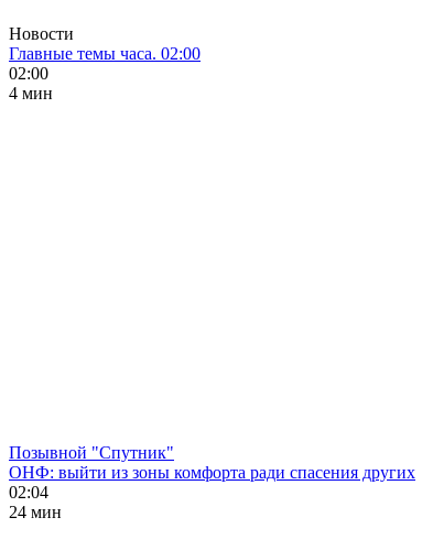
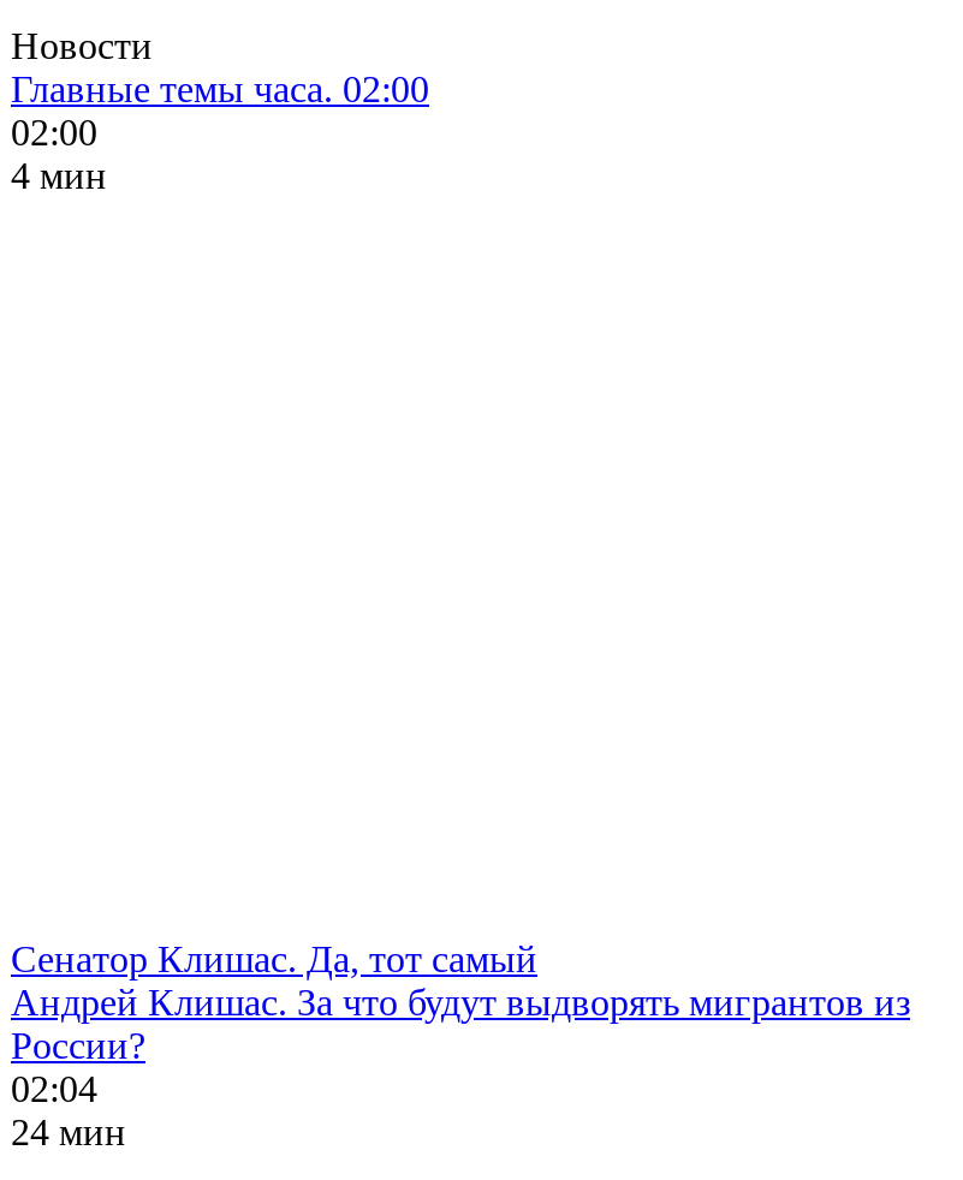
- Позывной "Спутник"
- ОНФ: выйти из зоны комфорта ради спасения других
+ Сенатор Клишас. Да, тот самый
+ Андрей Клишас. За что будут выдворять мигрантов из
+ России?
